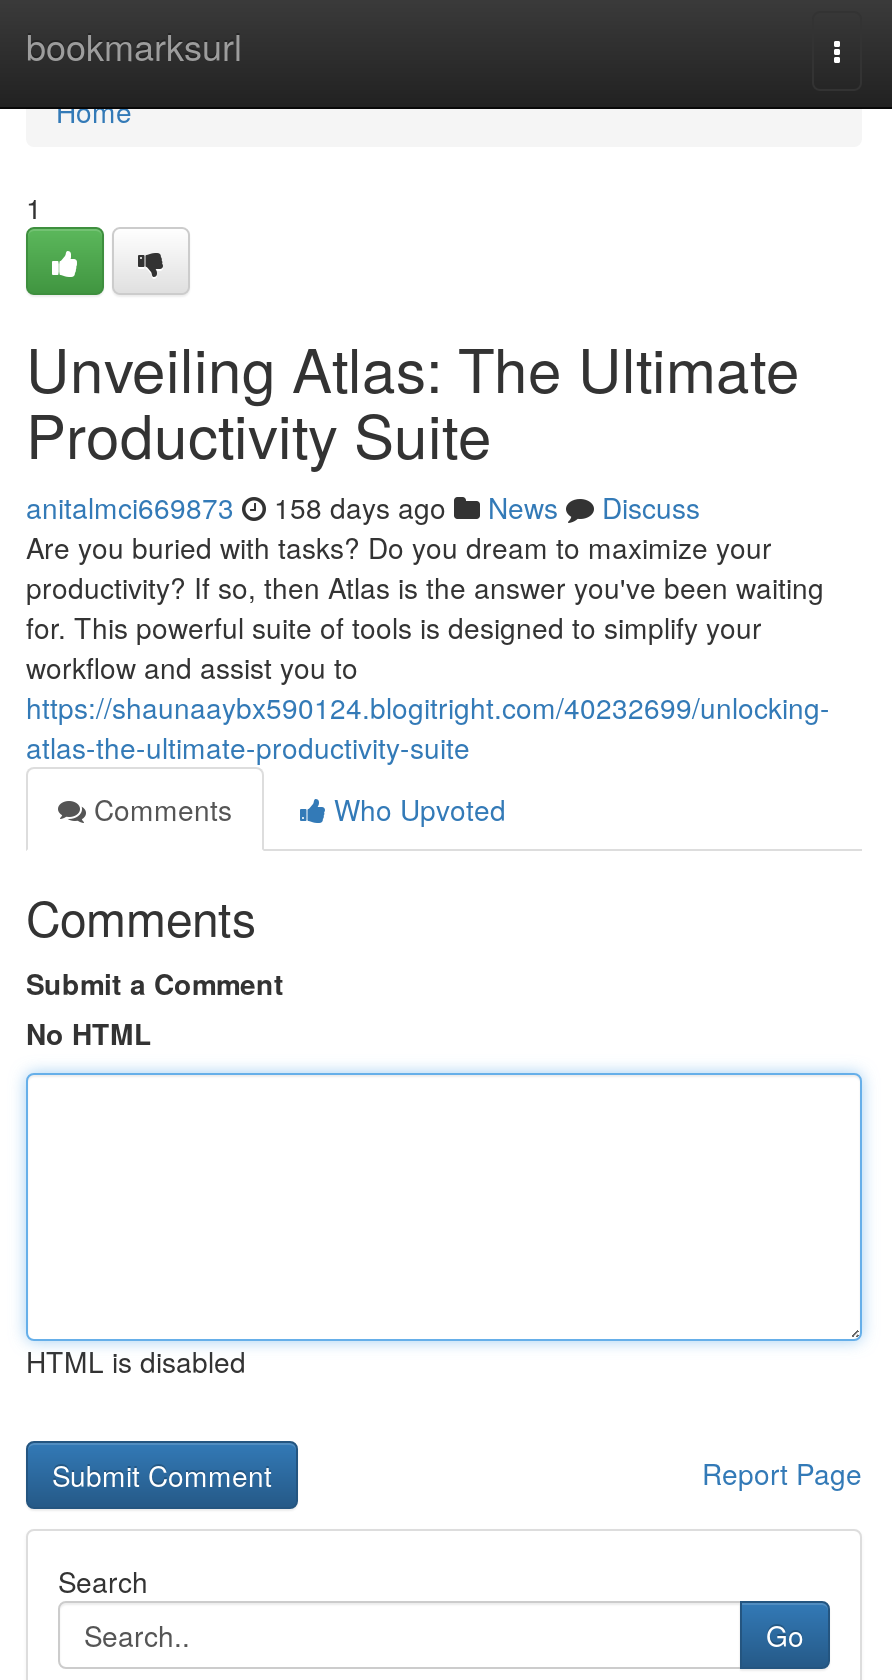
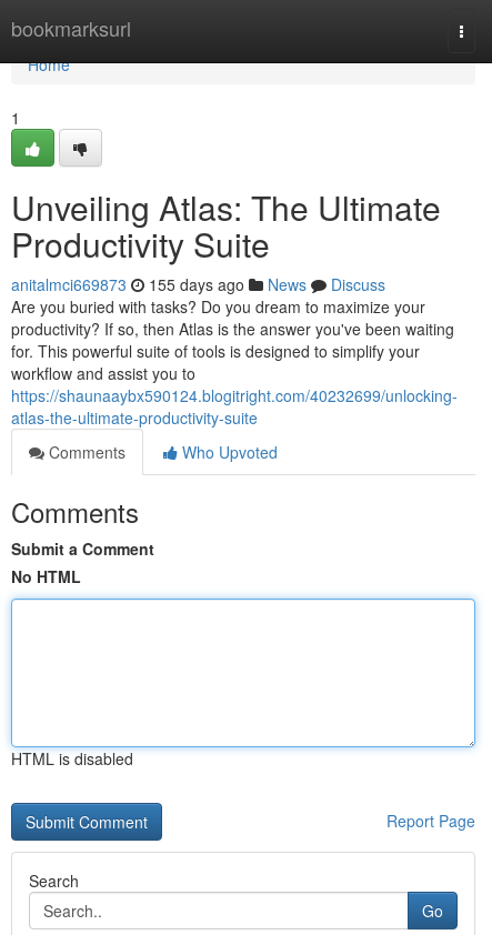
- anitalmci669873 158 days ago News Discuss
+ anitalmci669873 155 days ago News Discuss
